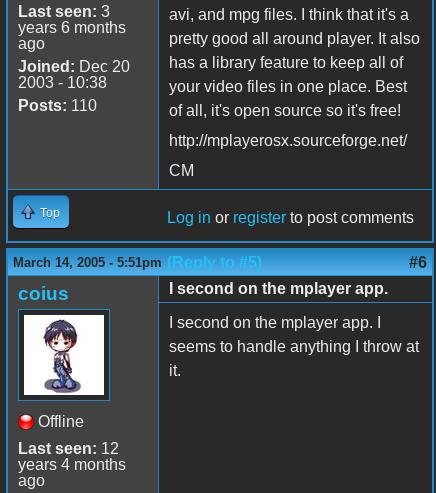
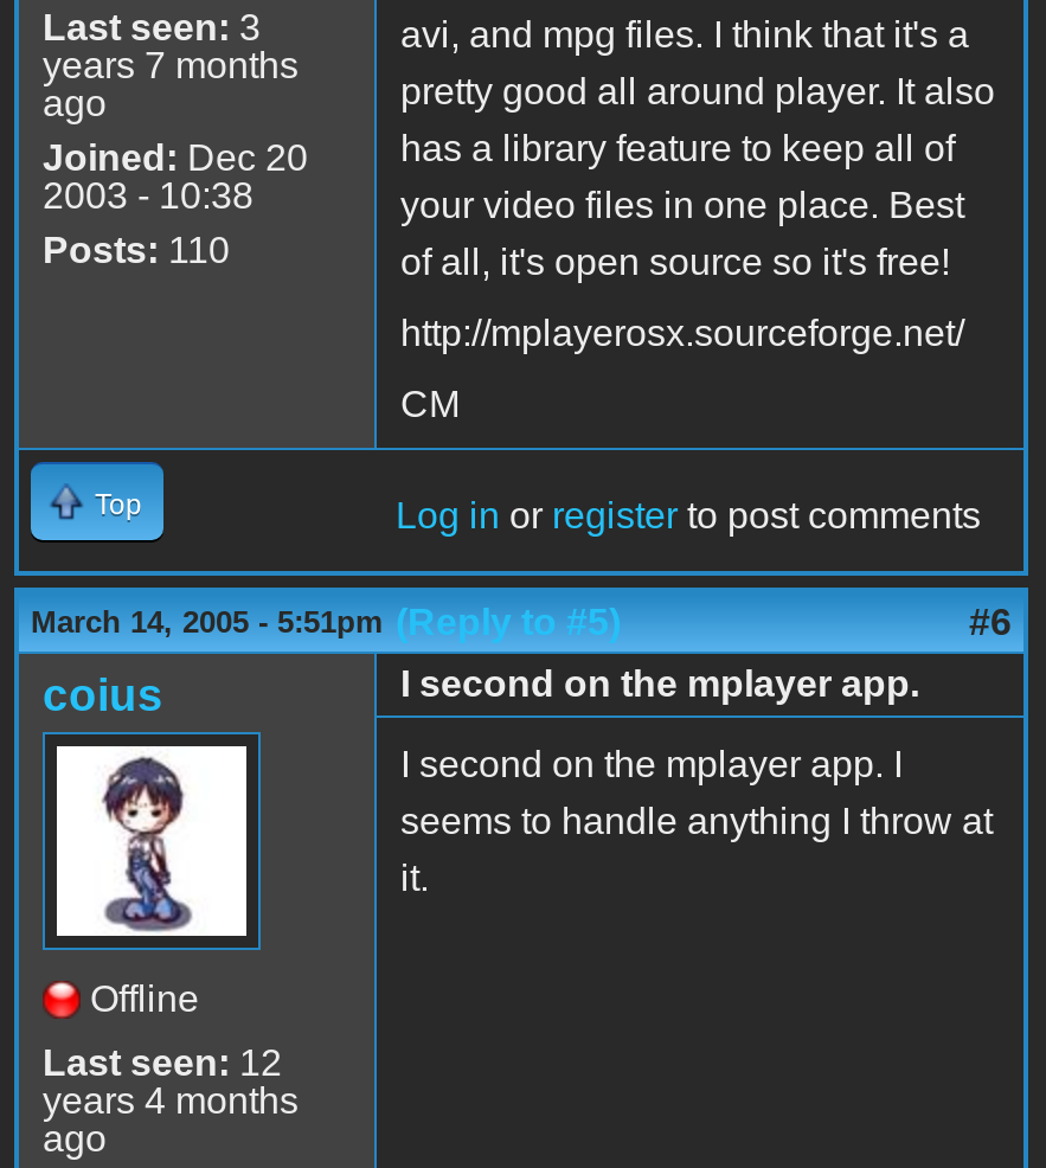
- years 6 months
+ years 7 months
